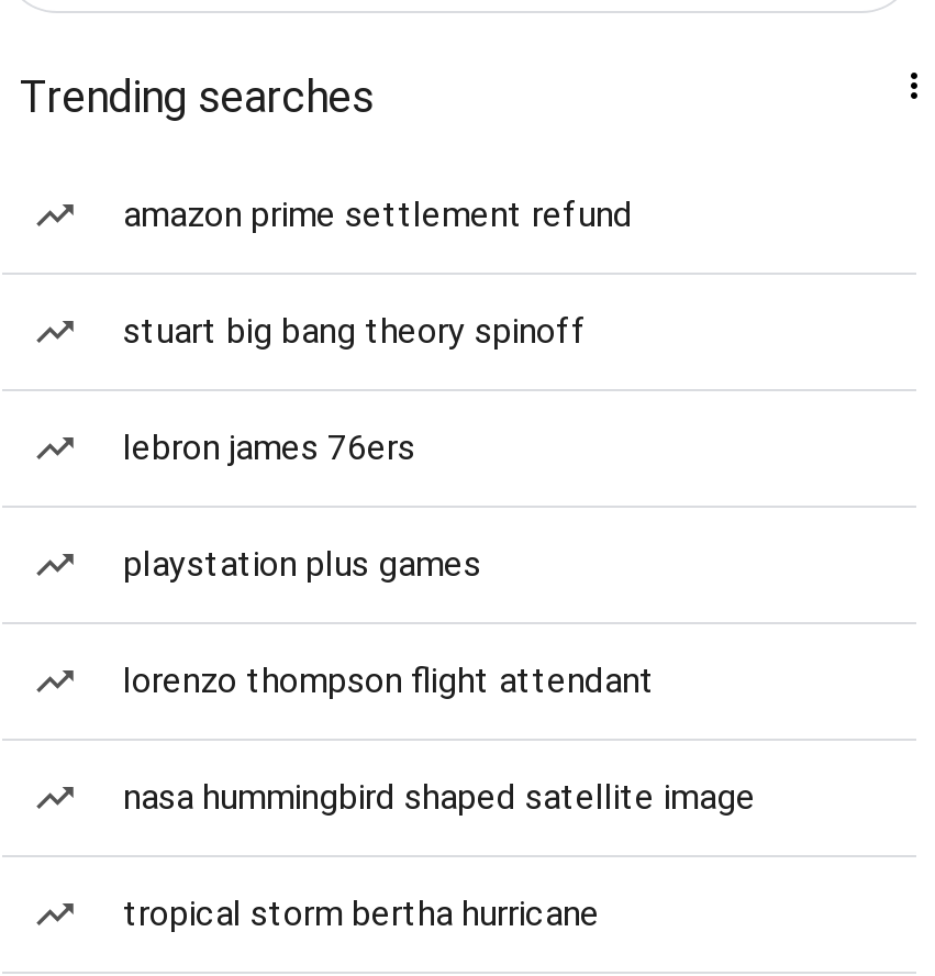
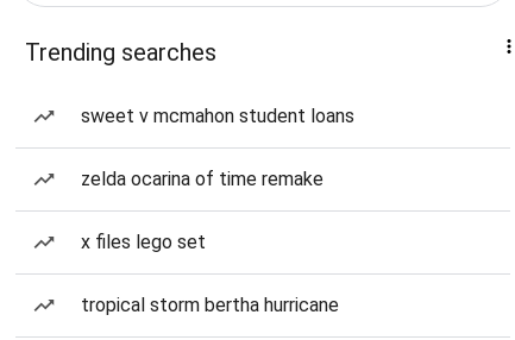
- amazon prime settlement refund
- stuart big bang theory spinoff
- lebron james 76ers
- playstation plus games
- lorenzo thompson flight attendant
- nasa hummingbird shaped satellite image
+ sweet v mcmahon student loans
+ zelda ocarina of time remake
+ x files lego set
